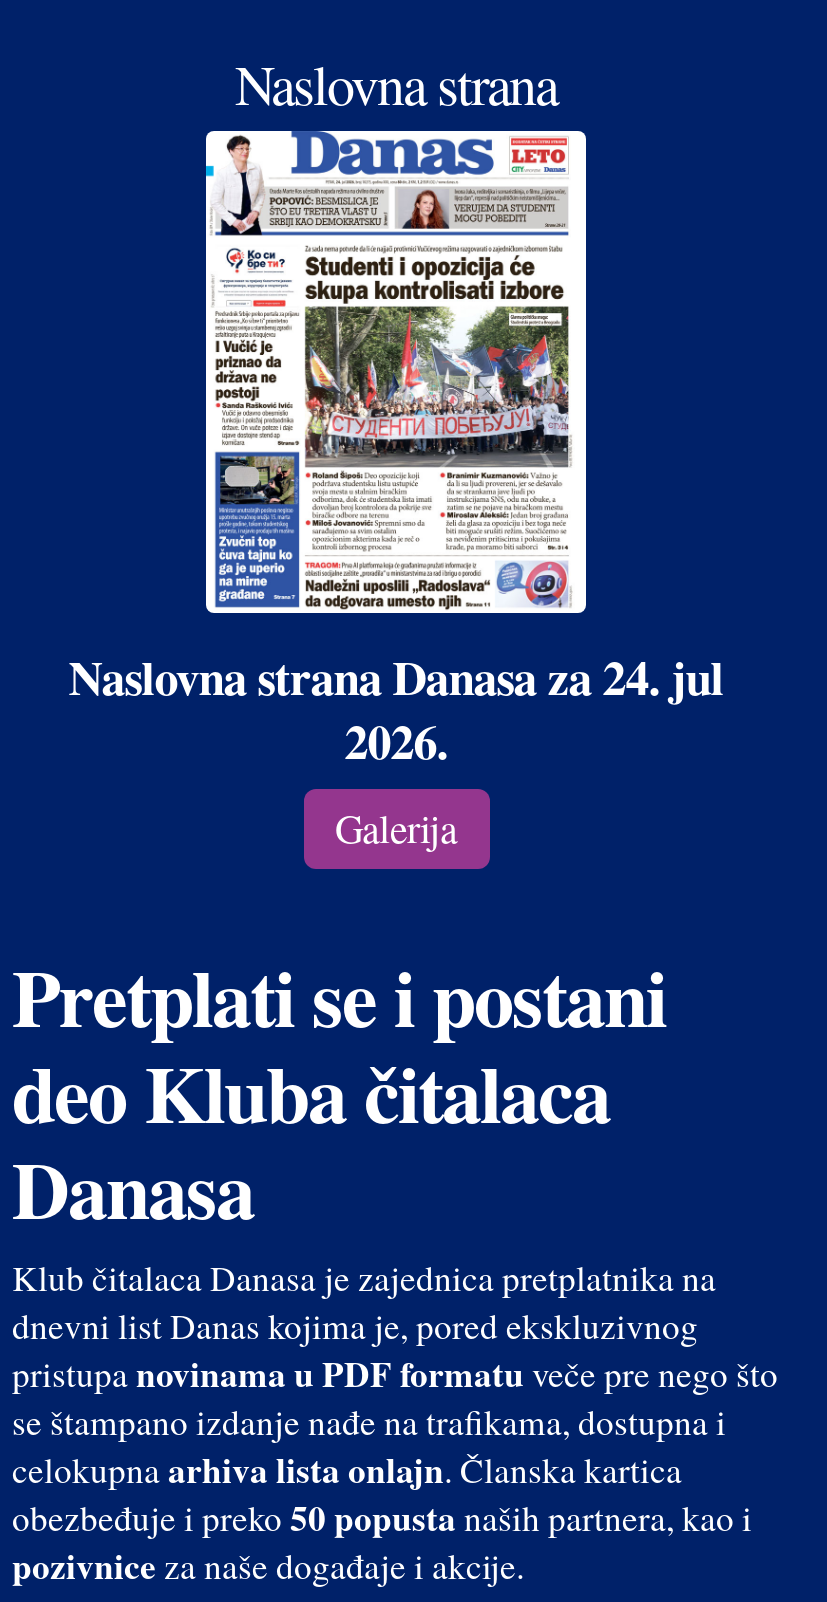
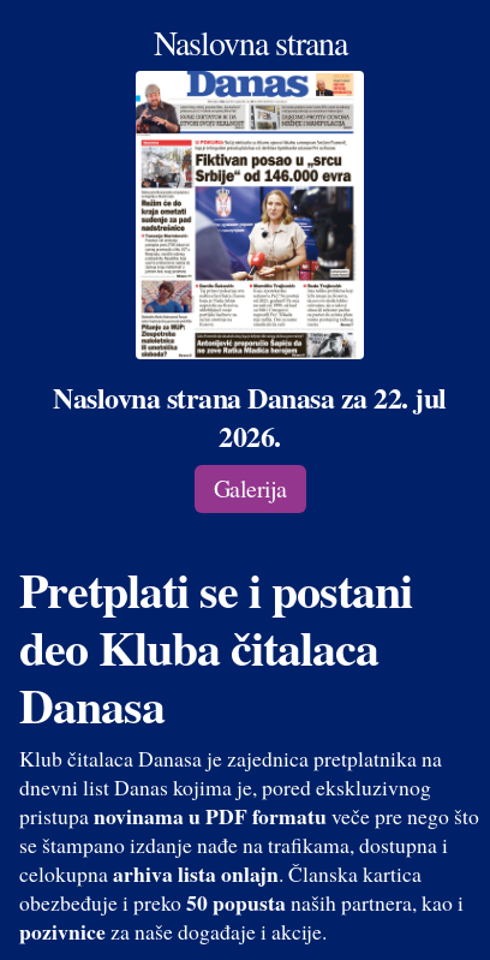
- [image]
- Naslovna strana Danasa za 24. jul
+ [image]
+ Naslovna strana Danasa za 22. jul
